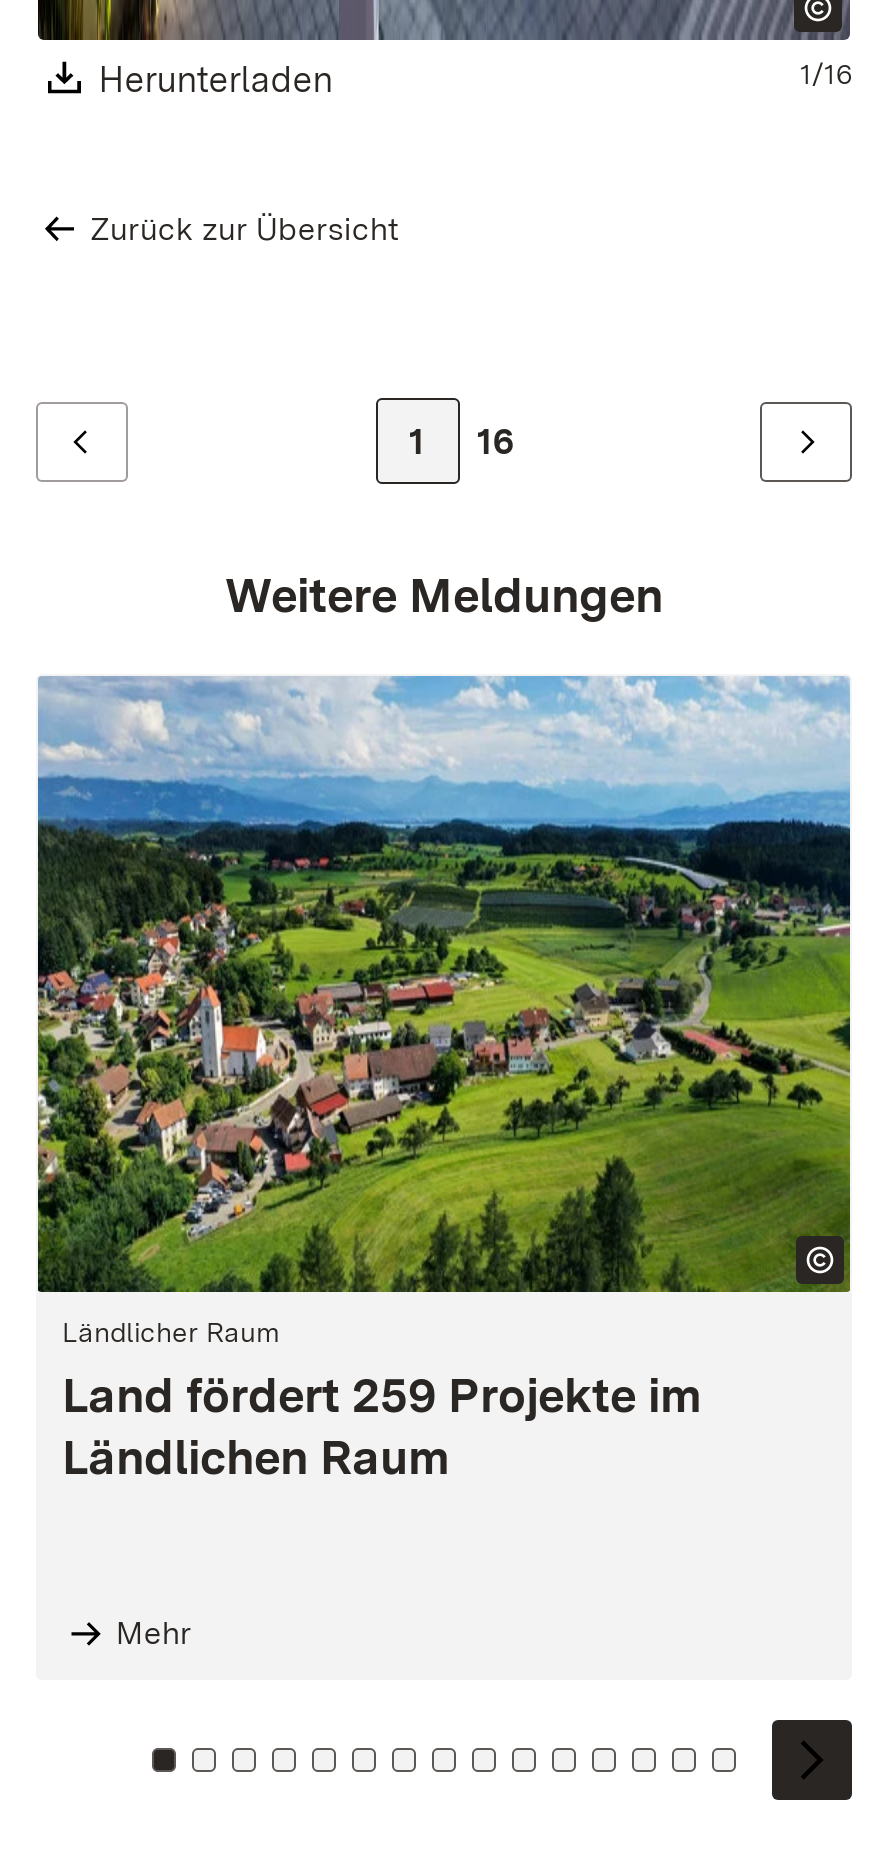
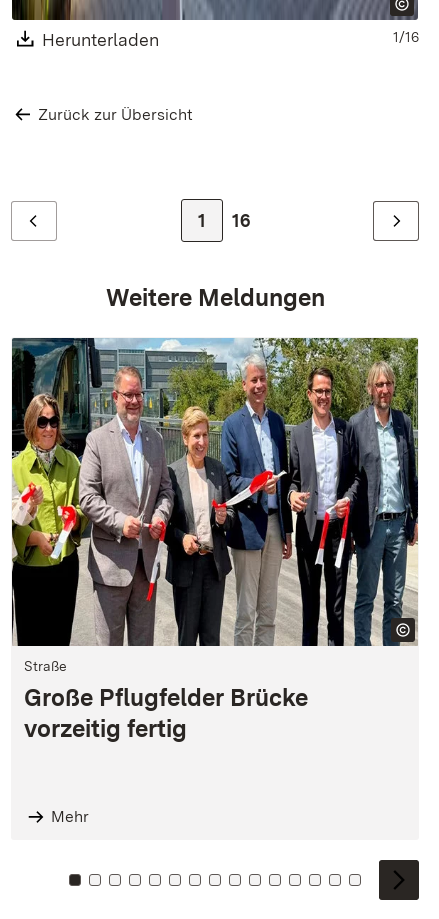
- [image]
- Ländlicher Raum
- Land fördert 259 Projekte im
- Ländlichen Raum
+ [image]
+ Straße
+ Große Pflugfelder Brücke
+ vorzeitig fertig
